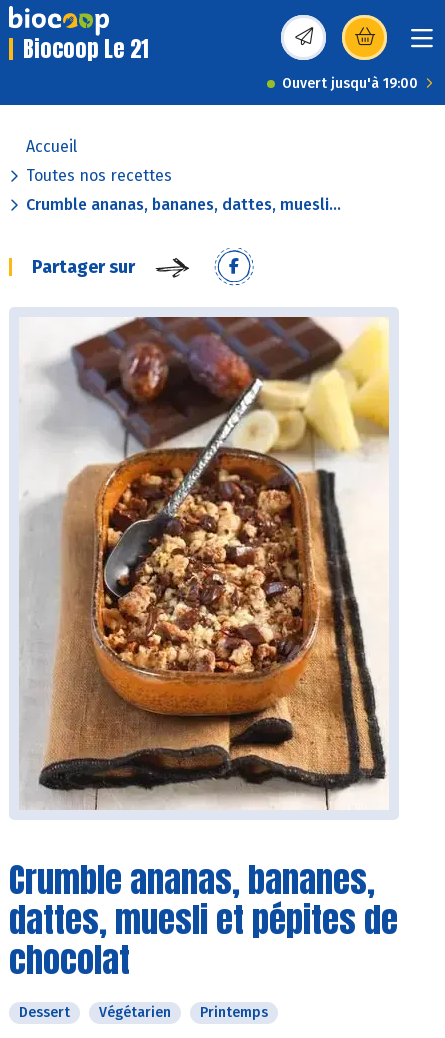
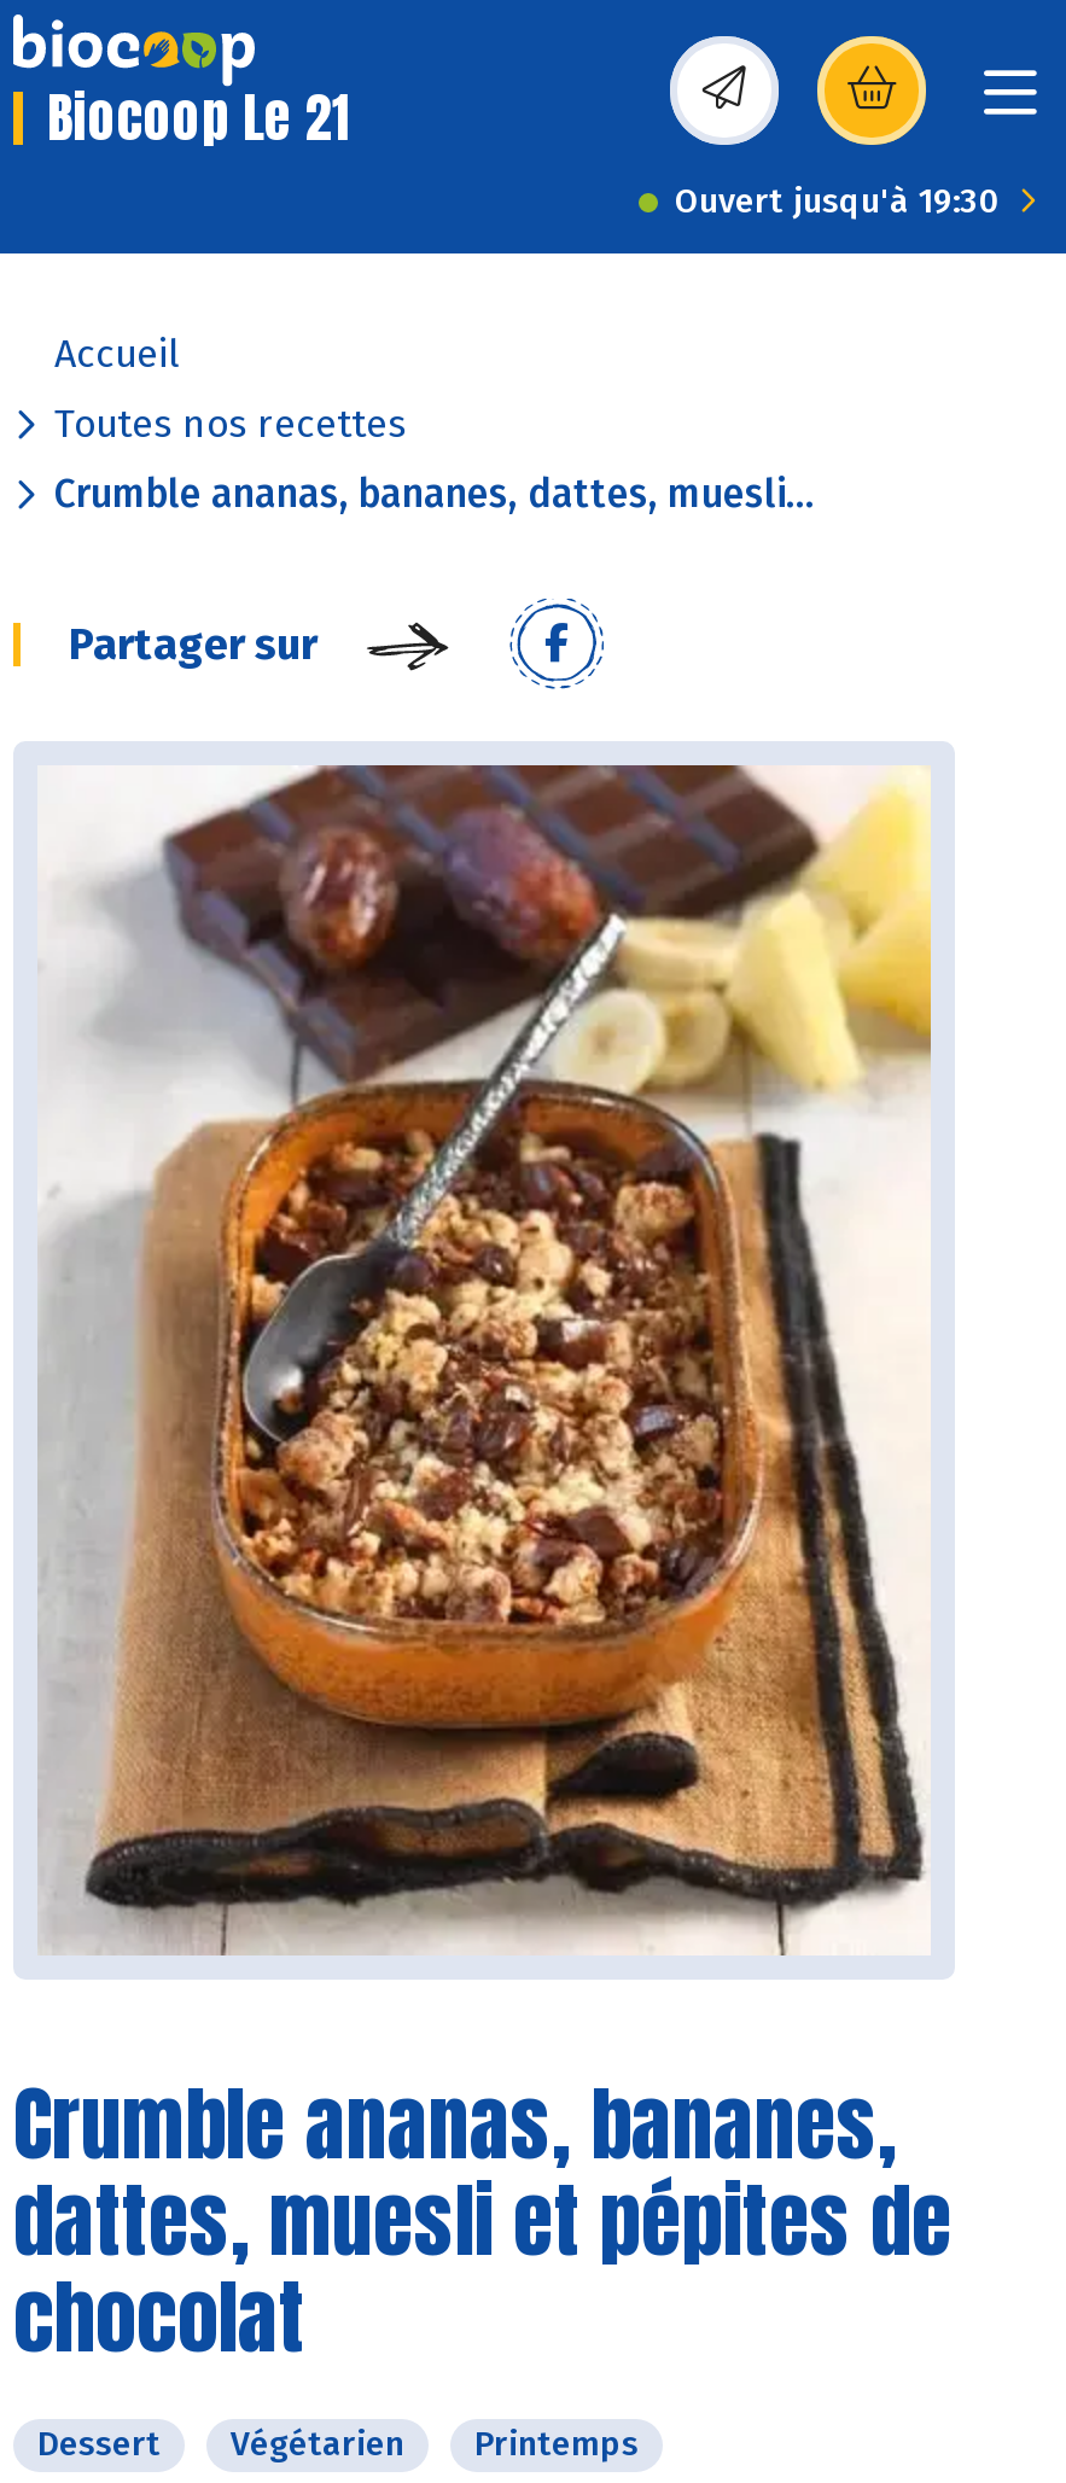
- Ouvert jusqu'à 19:00
+ Ouvert jusqu'à 19:30
